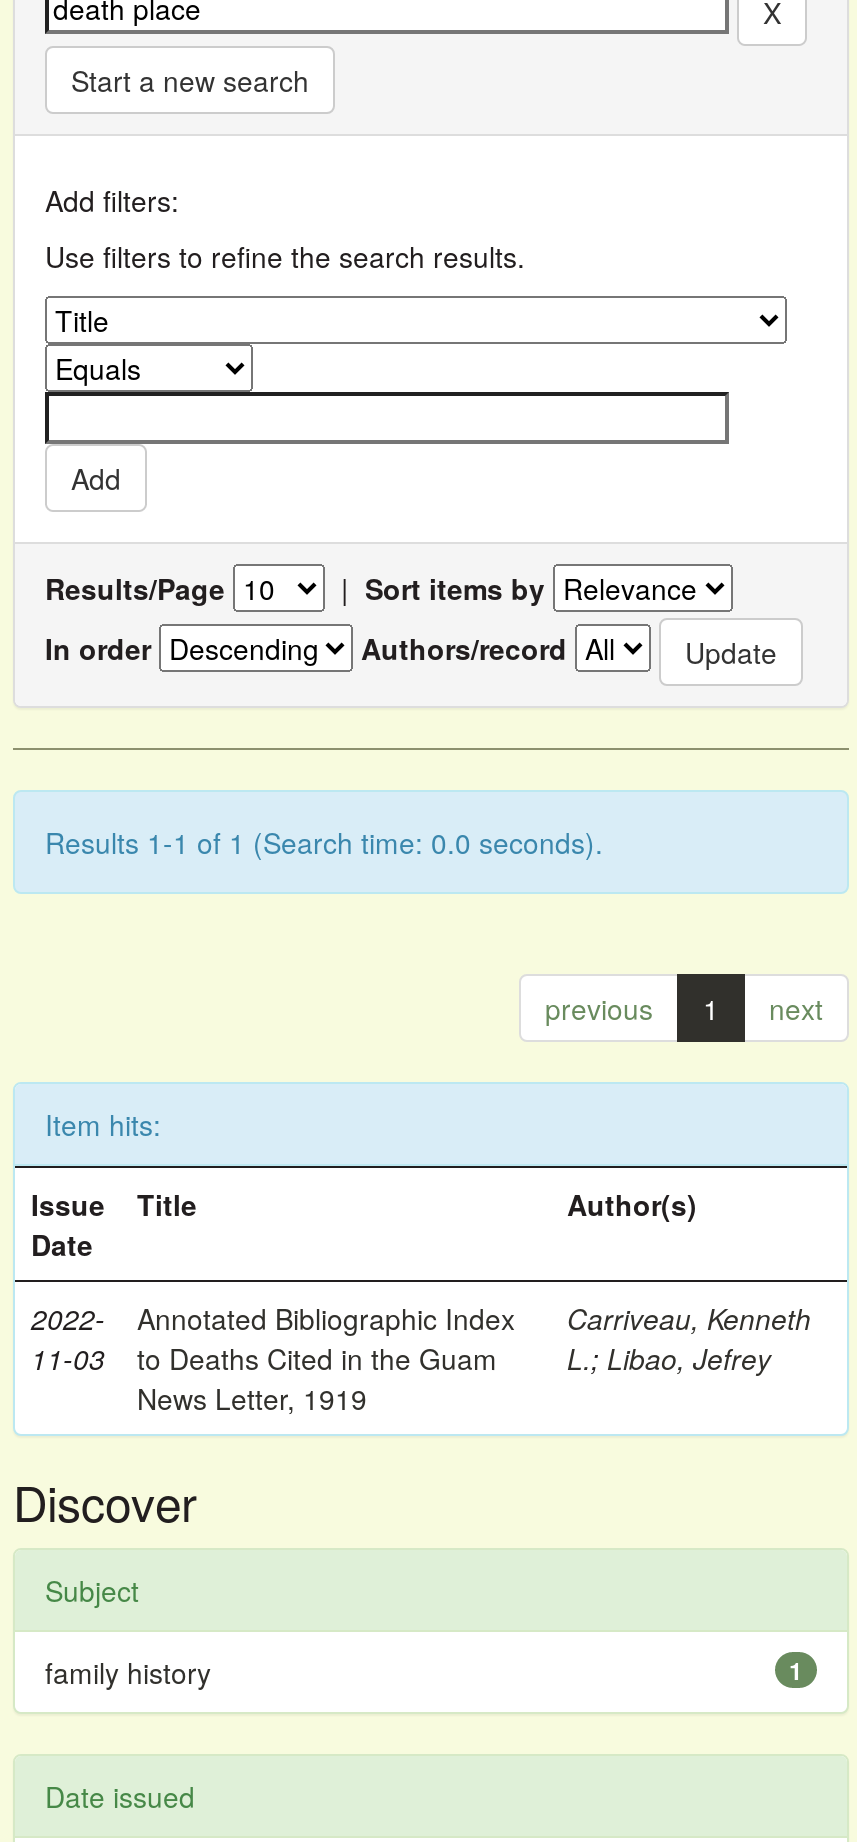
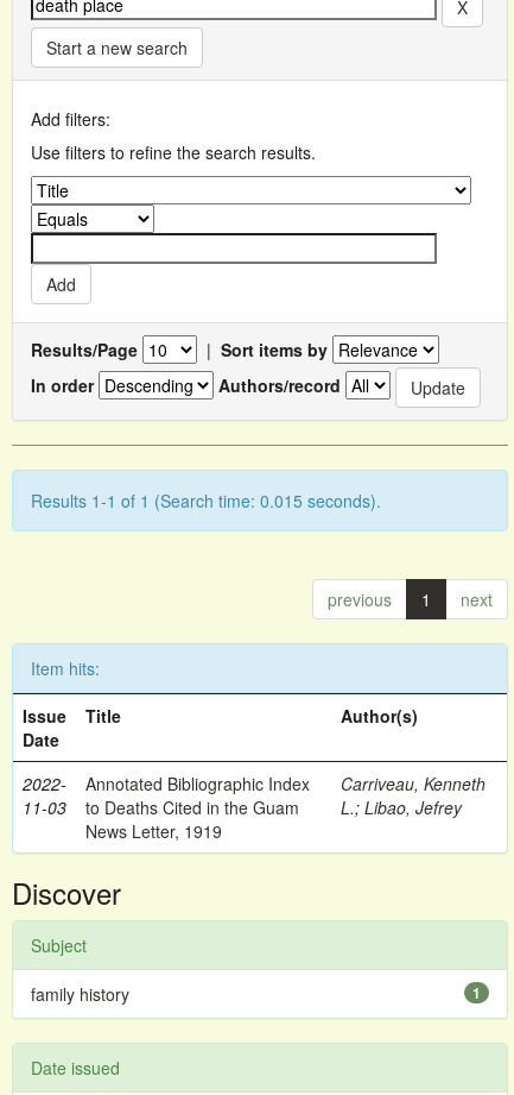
- Results 1-1 of 1 (Search time: 0.0 seconds).
+ Results 1-1 of 1 (Search time: 0.015 seconds).
